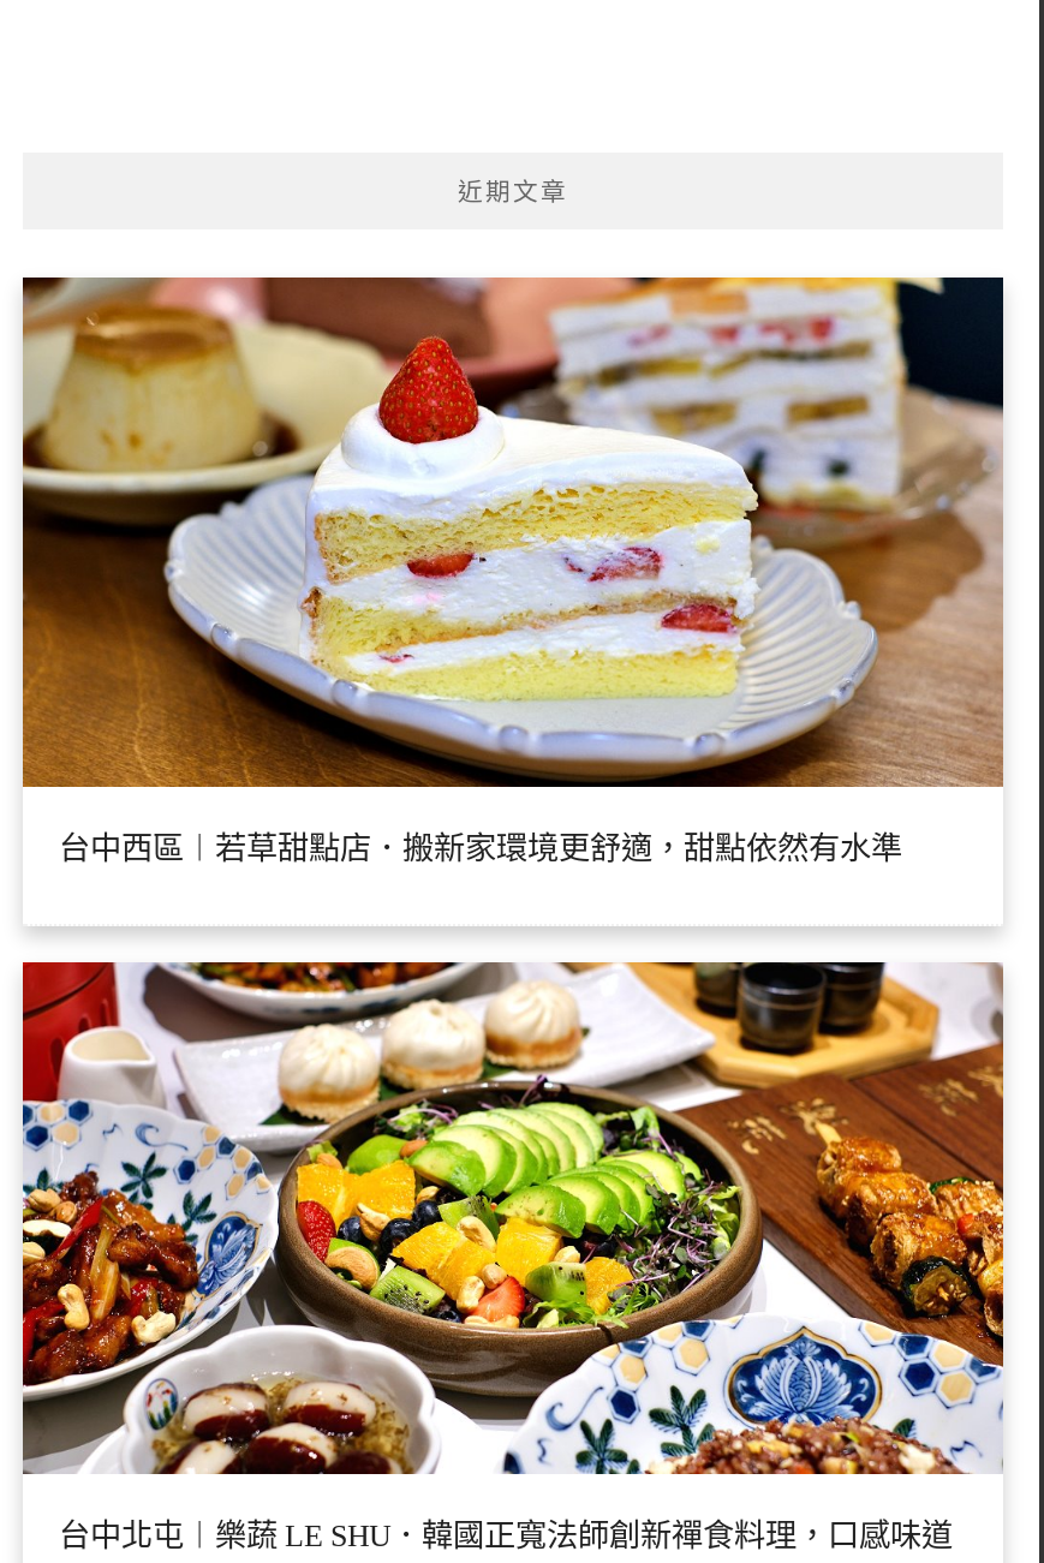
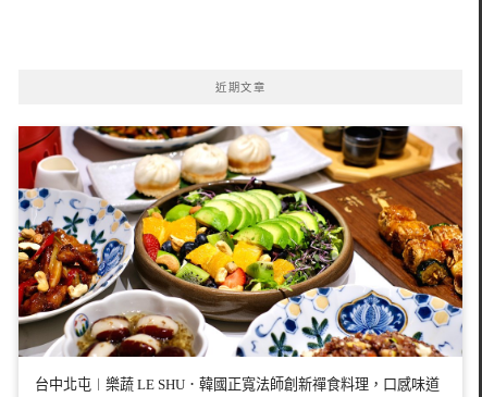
- [image]
- 台中西區︱若草甜點店．搬新家環境更舒適，甜點依然有水準
